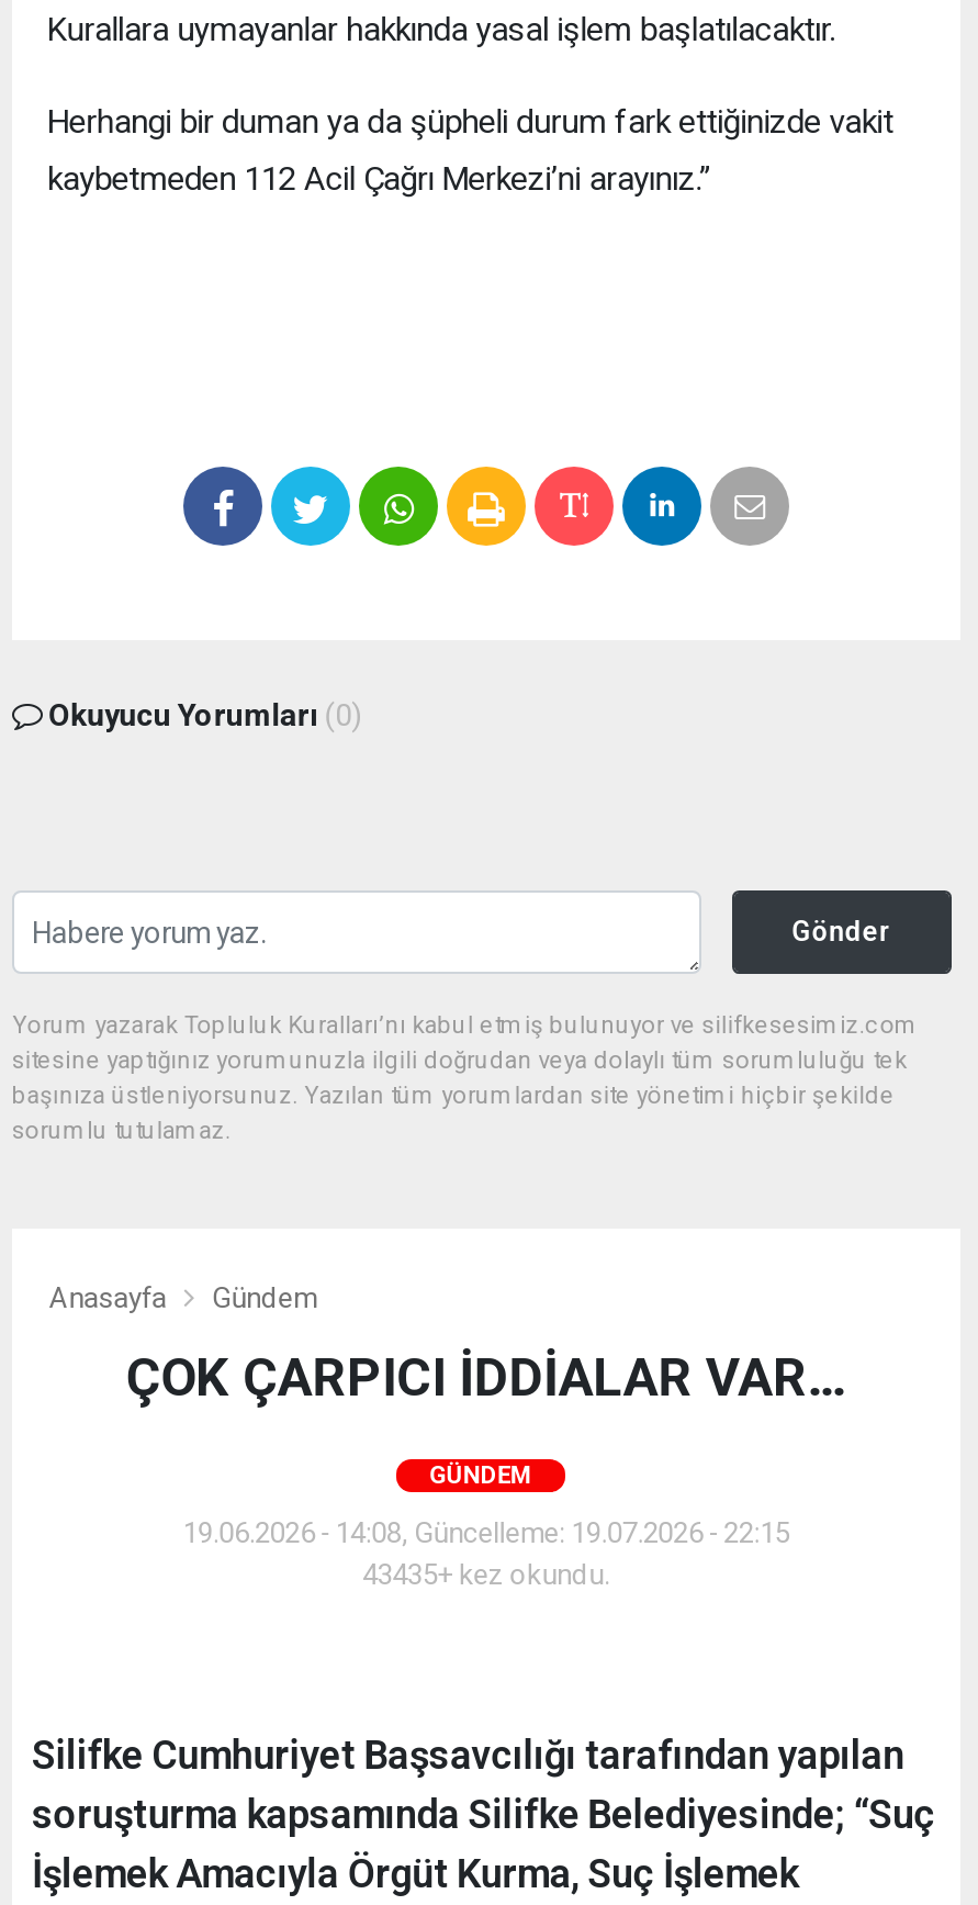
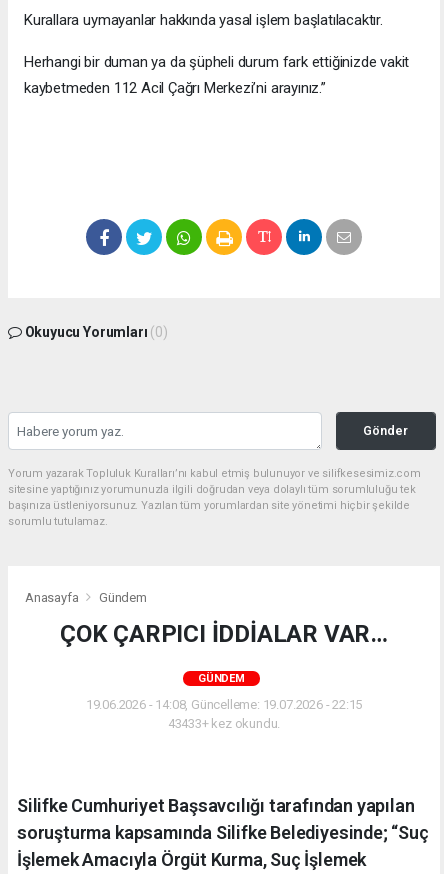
- 43435+ kez okundu.
+ 43433+ kez okundu.
